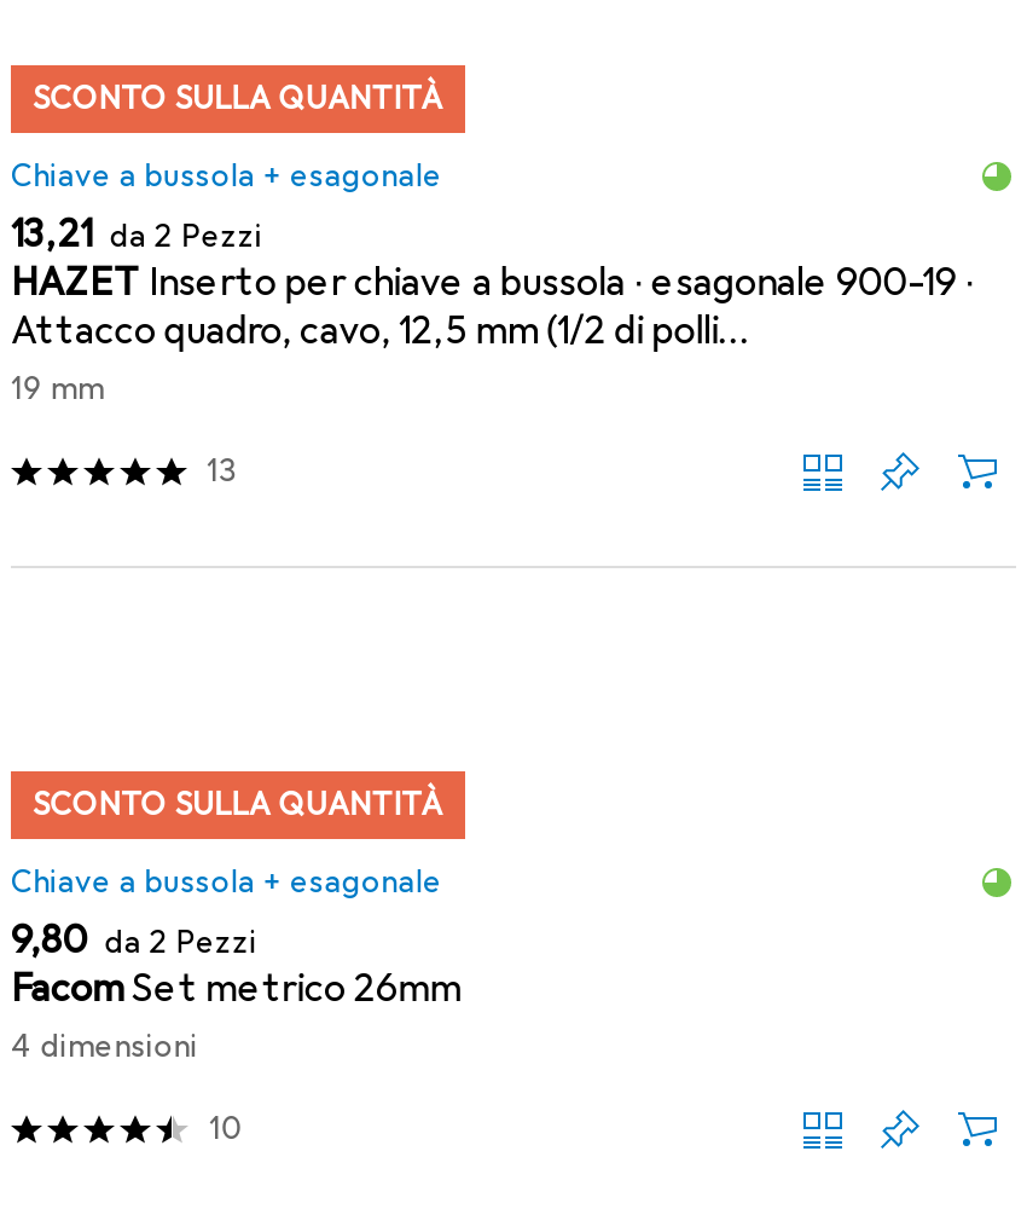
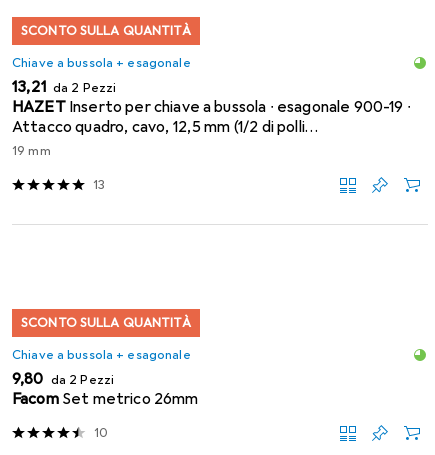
- 4 dimensioni
